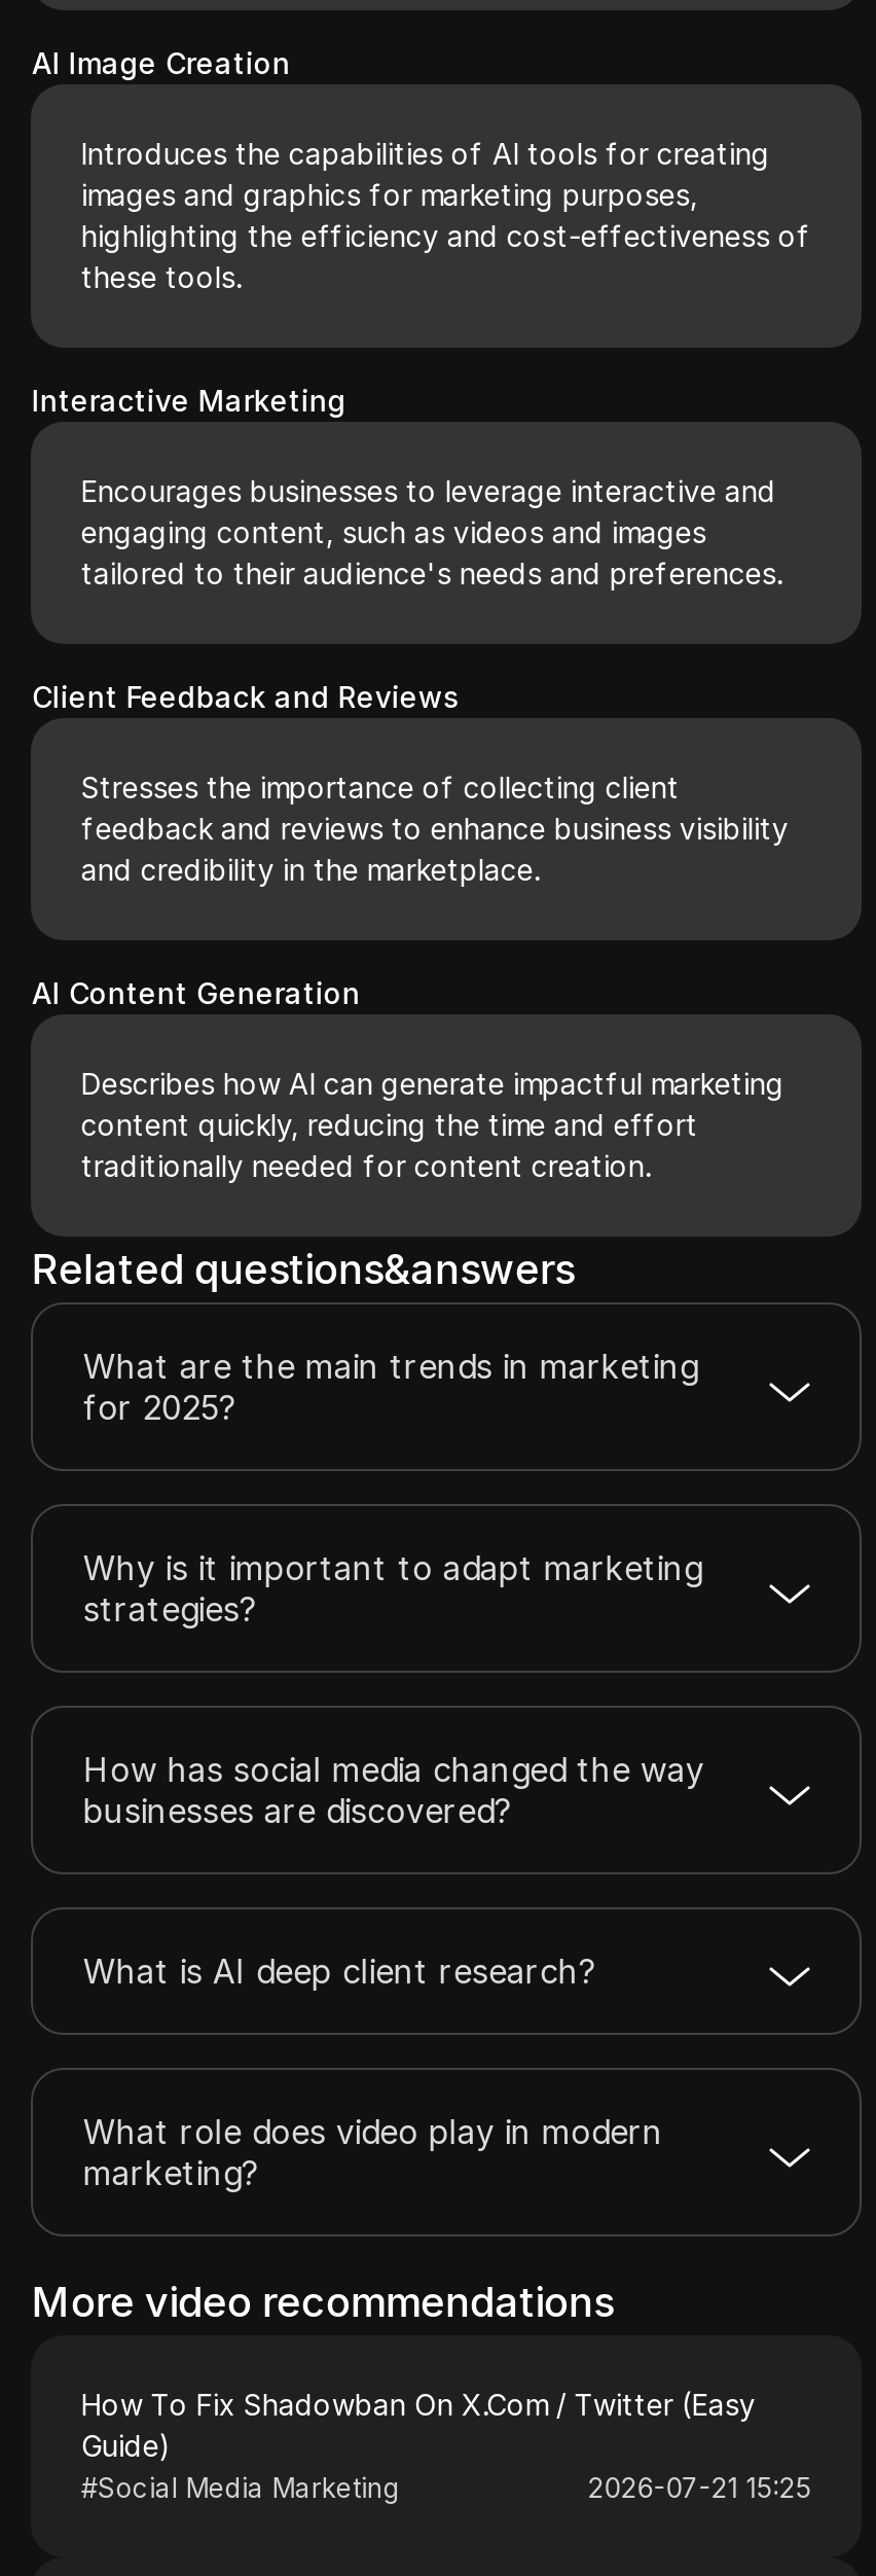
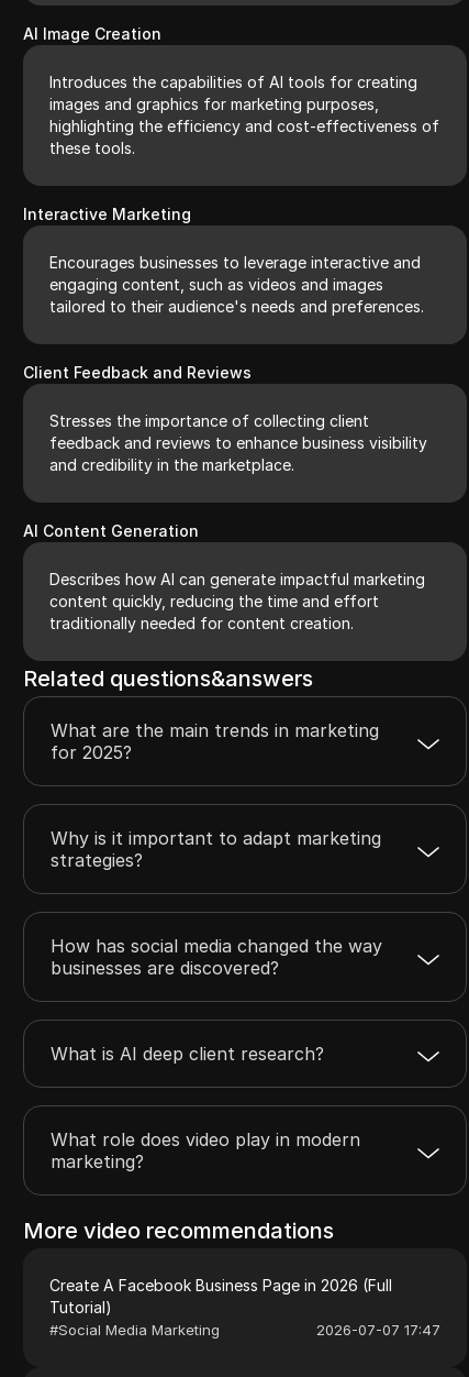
- How To Fix Shadowban On X.Com / Twitter (Easy
- Guide)
+ Create A Facebook Business Page in 2026 (Full
+ Tutorial)

- 2026-07-21 15:25
+ 2026-07-07 17:47
